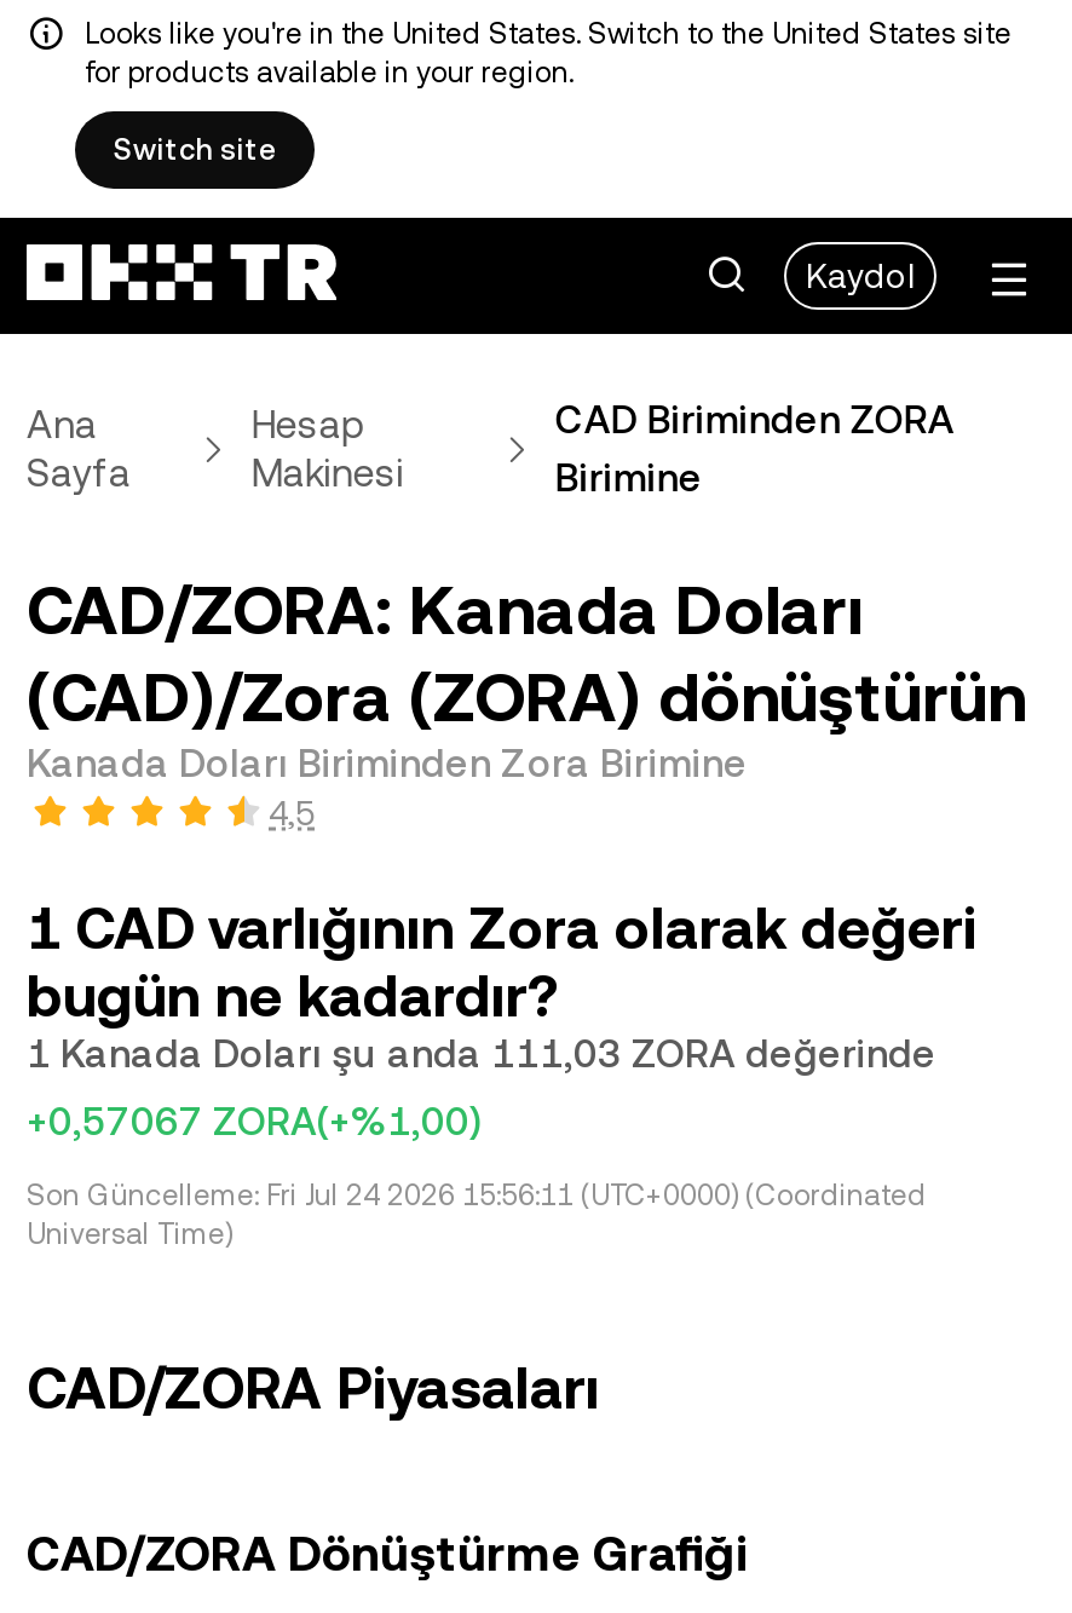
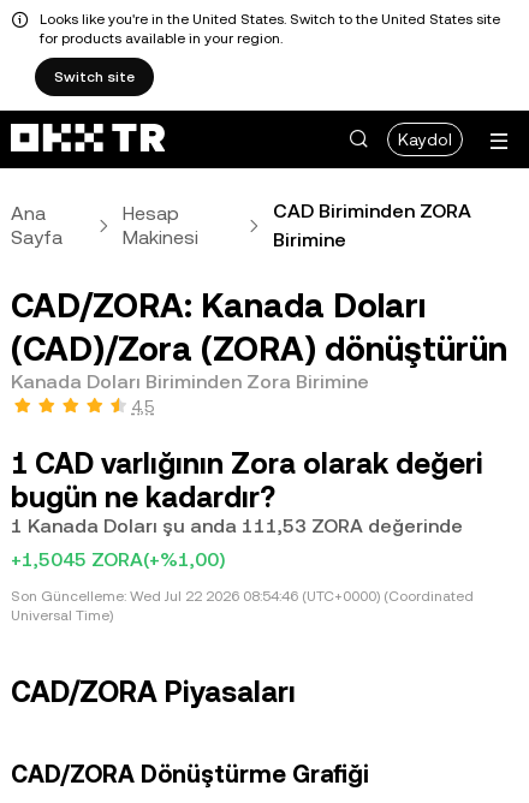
- 1 Kanada Doları şu anda 111,03 ZORA değerinde
+ 1 Kanada Doları şu anda 111,53 ZORA değerinde

- +0,57067 ZORA(+%1,00)
+ +1,5045 ZORA(+%1,00)

- Son Güncelleme: Fri Jul 24 2026 15:56:11 (UTC+0000) (Coordinated
+ Son Güncelleme: Wed Jul 22 2026 08:54:46 (UTC+0000) (Coordinated
